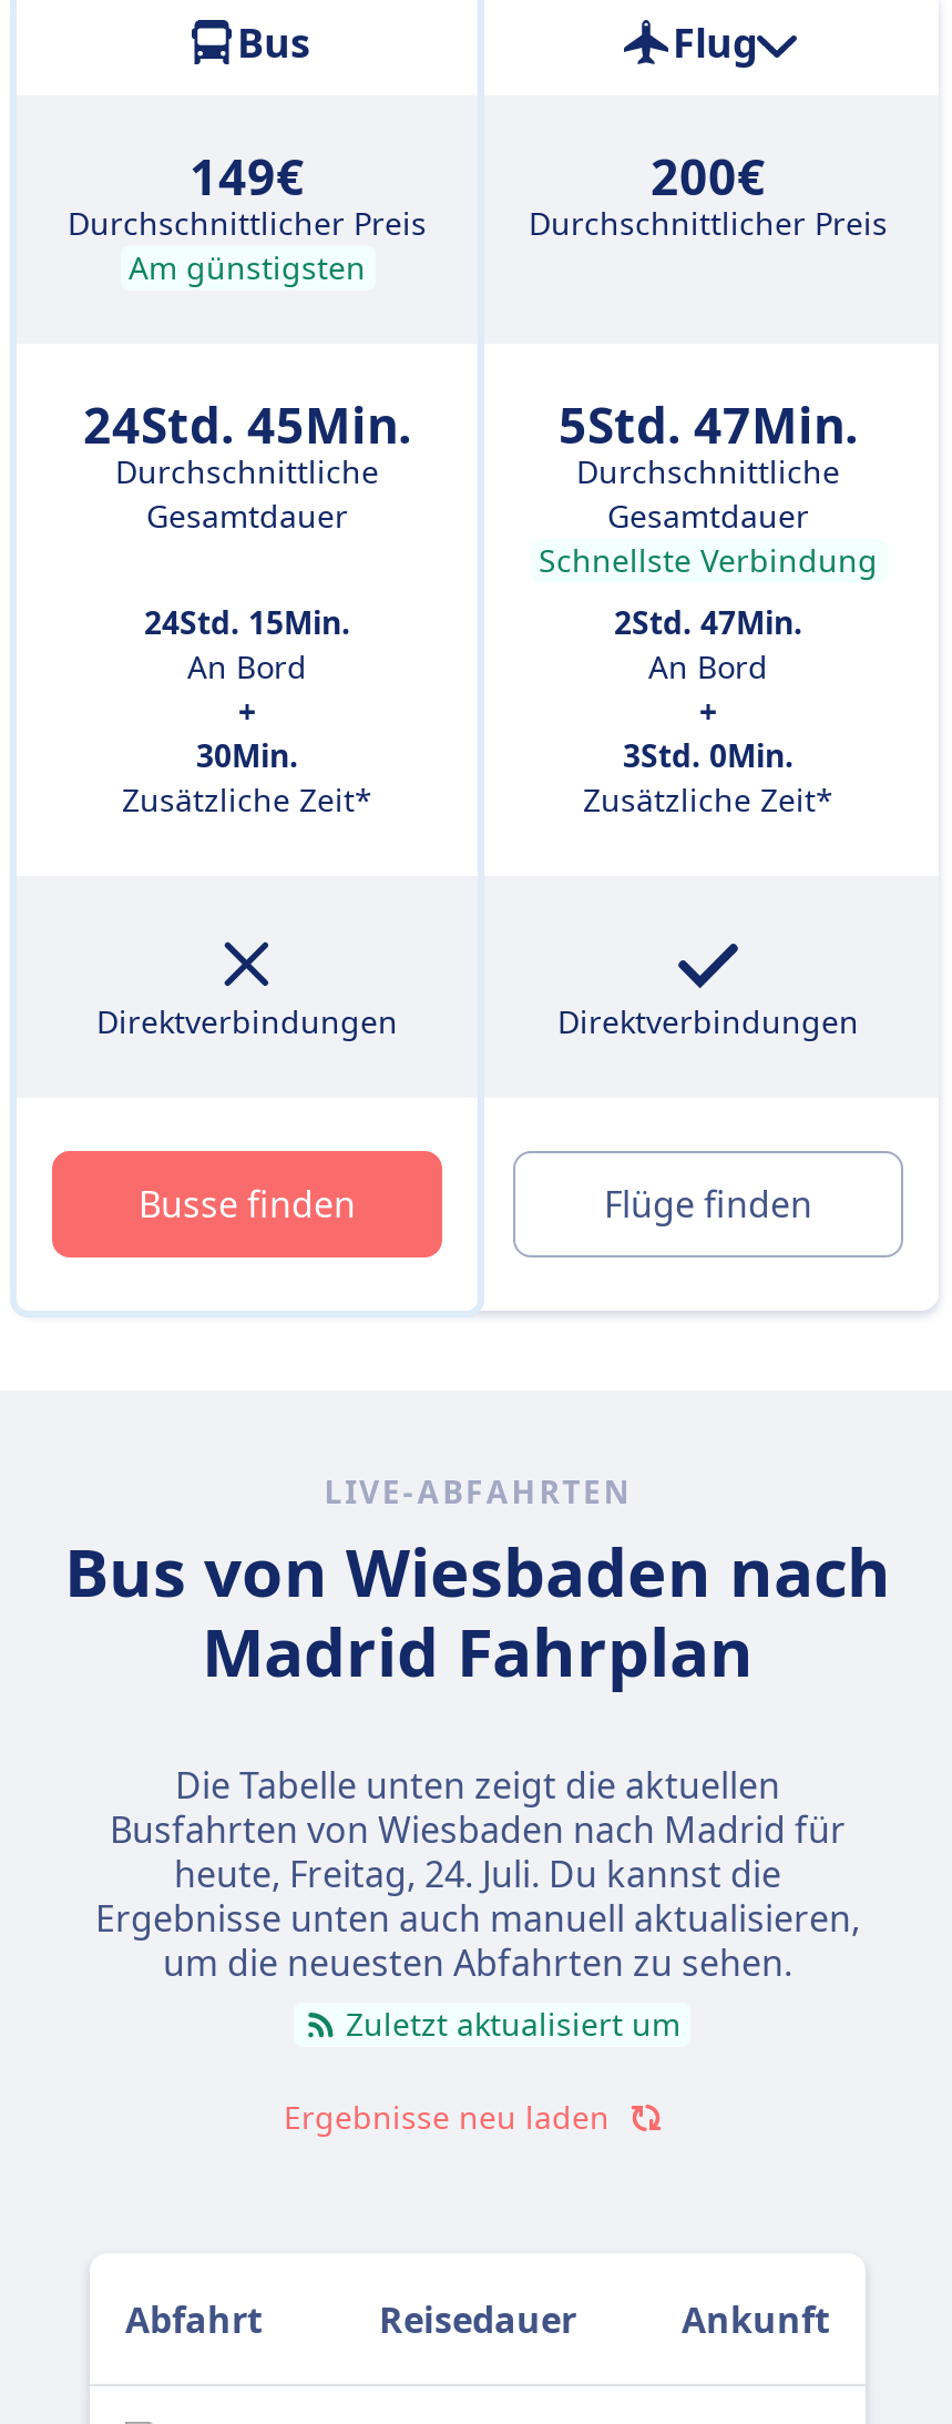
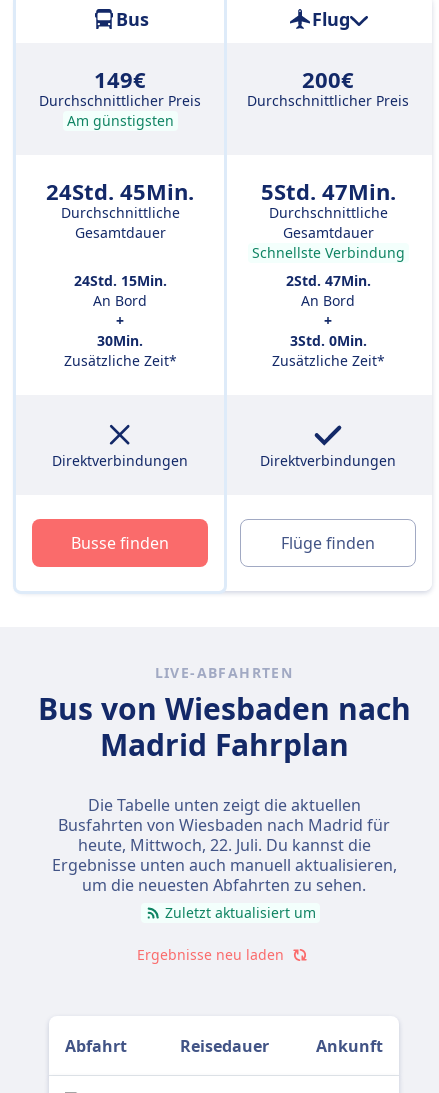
- heute, Freitag, 24. Juli. Du kannst die
+ heute, Mittwoch, 22. Juli. Du kannst die
